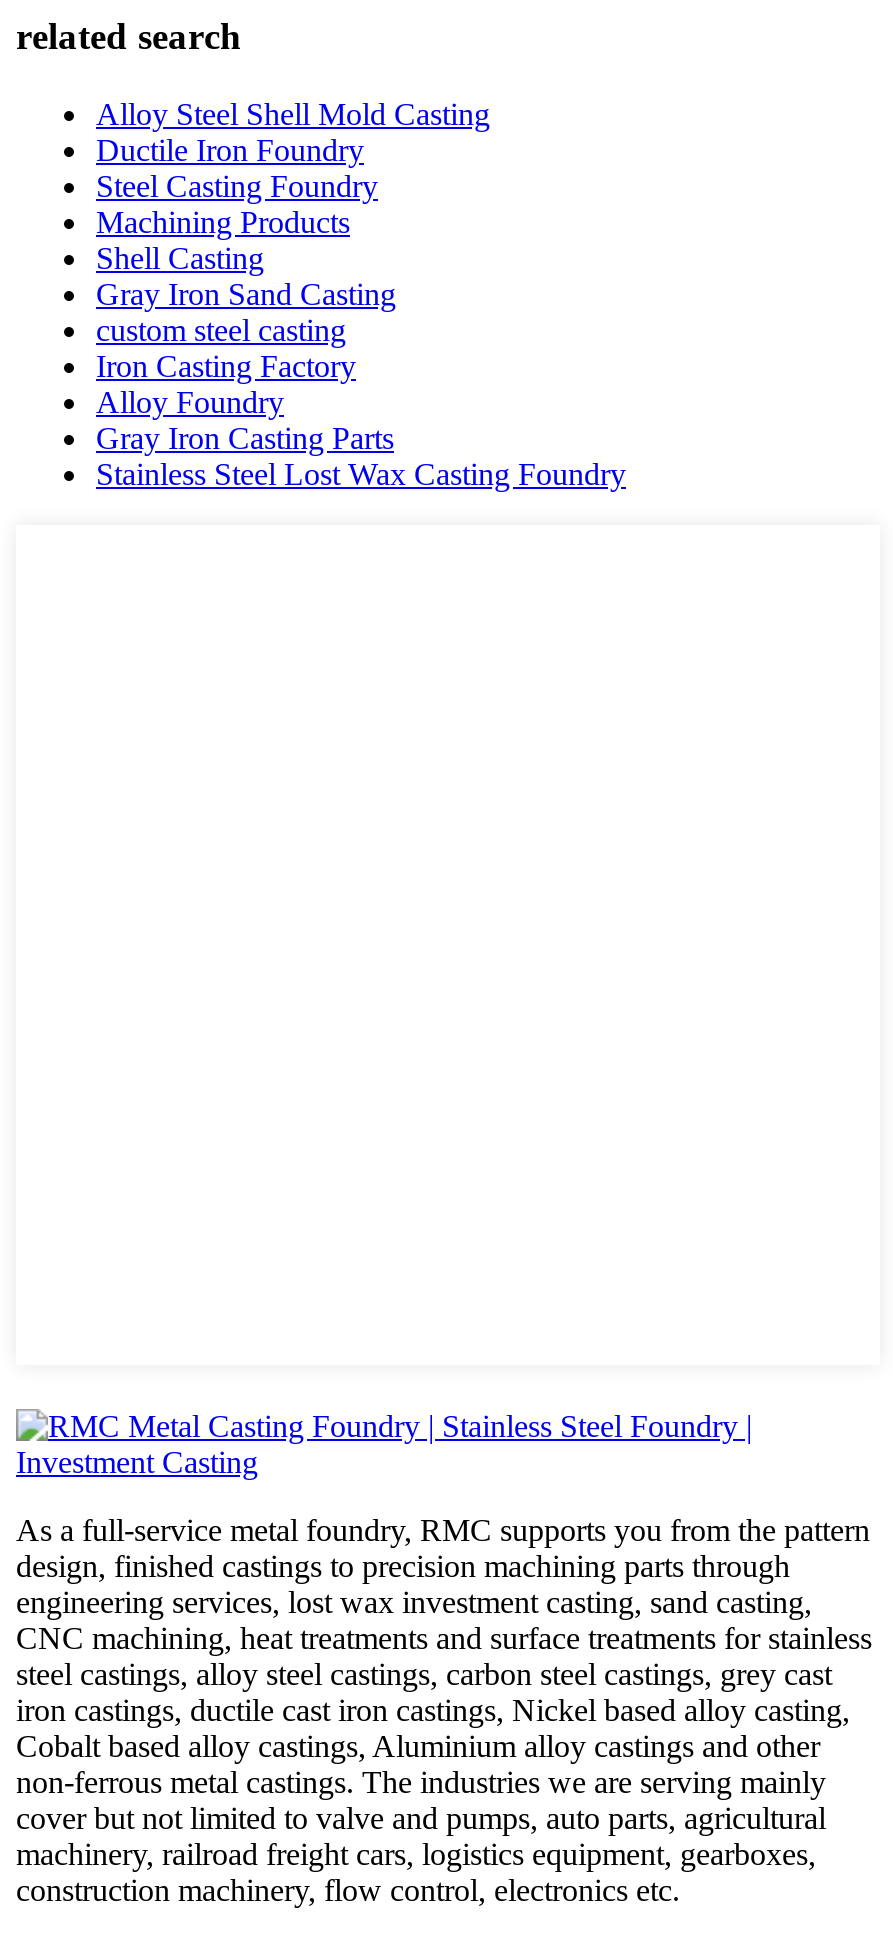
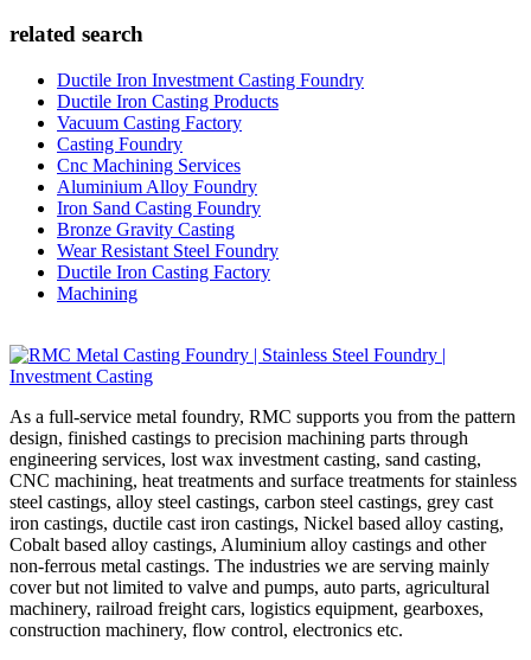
- Alloy Steel Shell Mold Casting
- Ductile Iron Foundry
- Steel Casting Foundry
- Machining Products
- Shell Casting
- Gray Iron Sand Casting
- custom steel casting
- Iron Casting Factory
- Alloy Foundry
- Gray Iron Casting Parts
- Stainless Steel Lost Wax Casting Foundry
+ Ductile Iron Investment Casting Foundry
+ Ductile Iron Casting Products
+ Vacuum Casting Factory
+ Casting Foundry
+ Cnc Machining Services
+ Aluminium Alloy Foundry
+ Iron Sand Casting Foundry
+ Bronze Gravity Casting
+ Wear Resistant Steel Foundry
+ Ductile Iron Casting Factory
+ Machining
